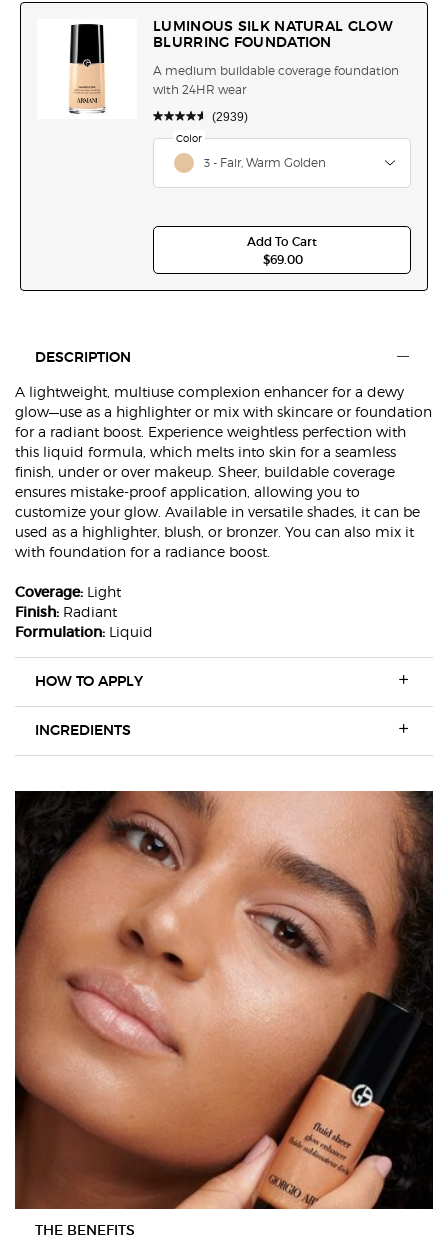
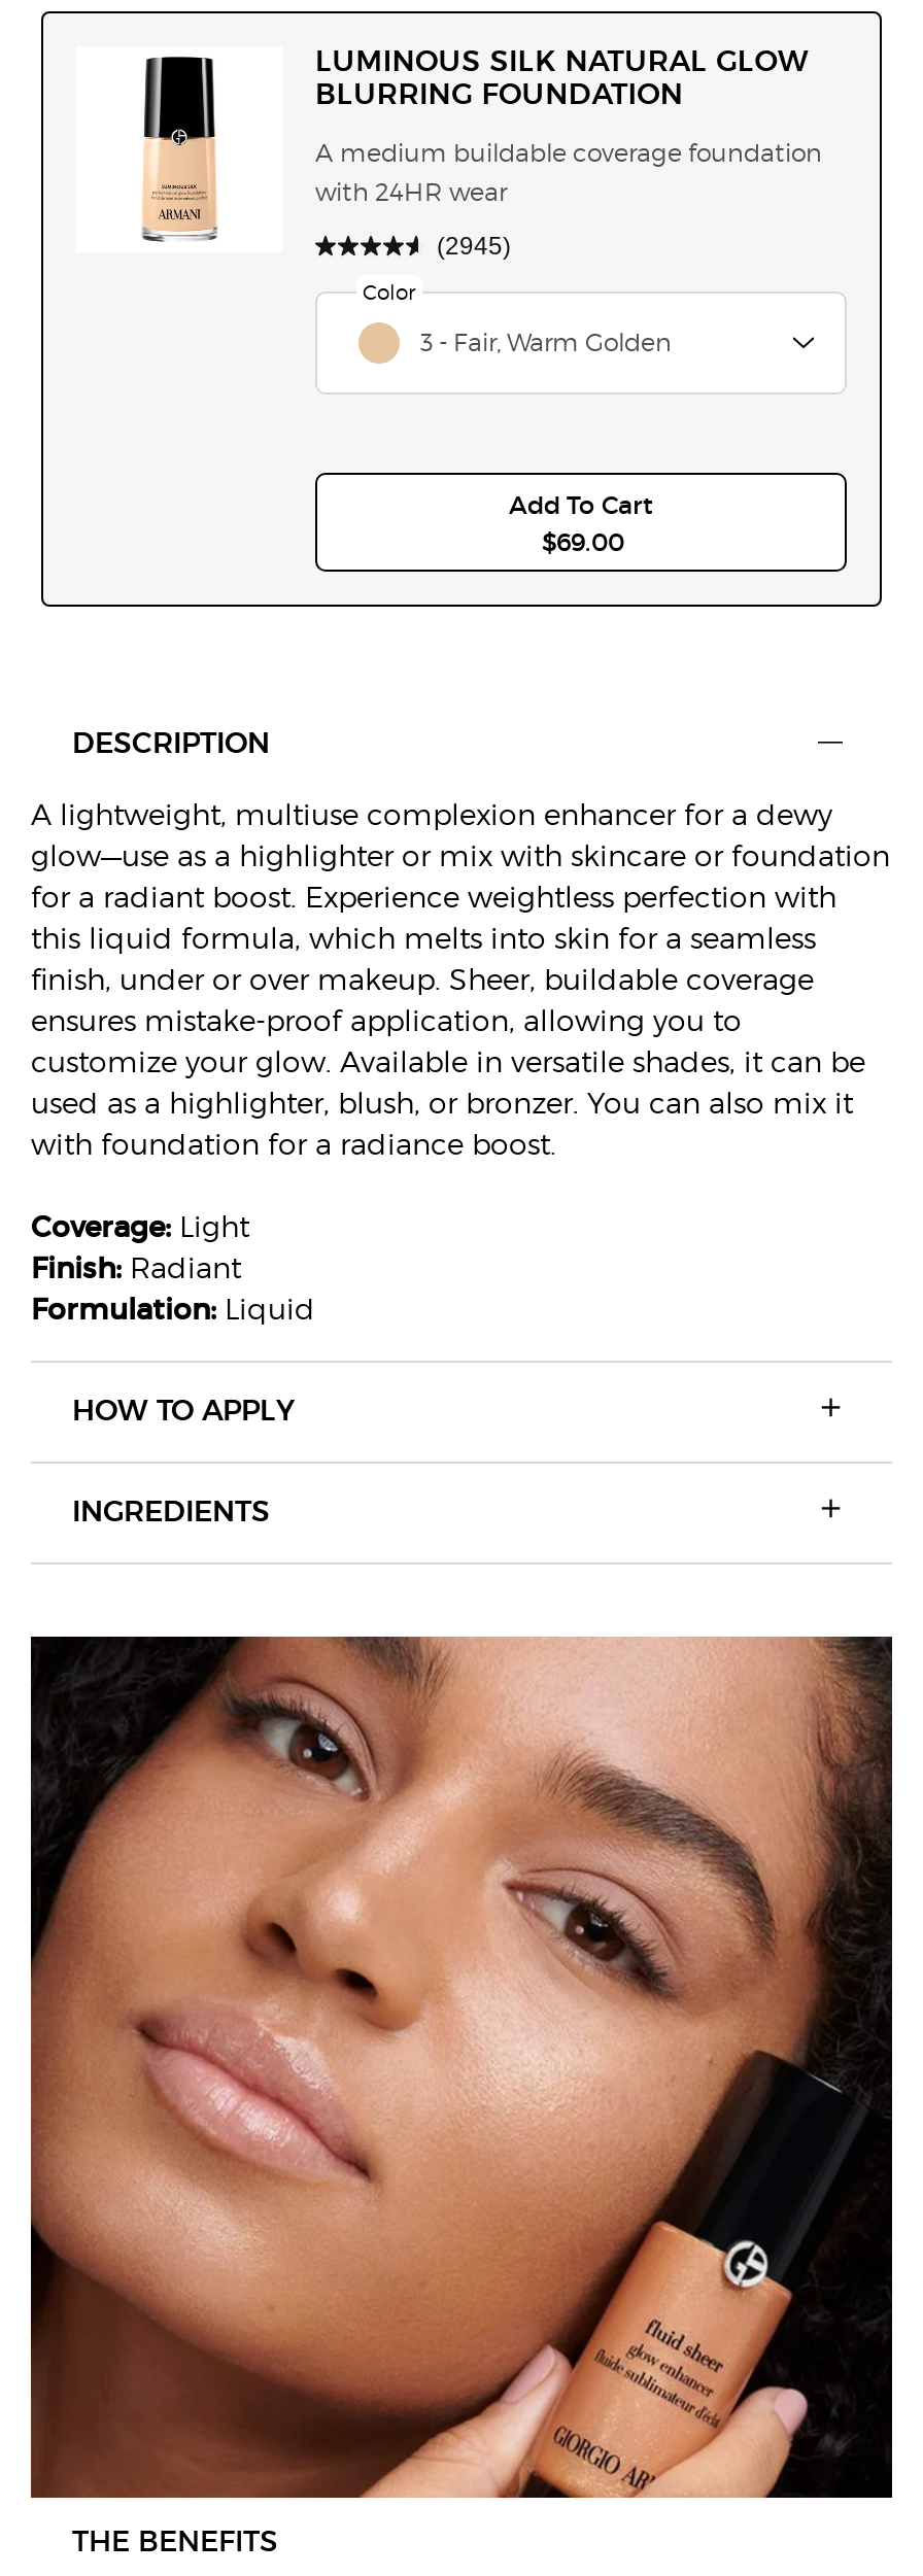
- (2939)
+ (2945)
